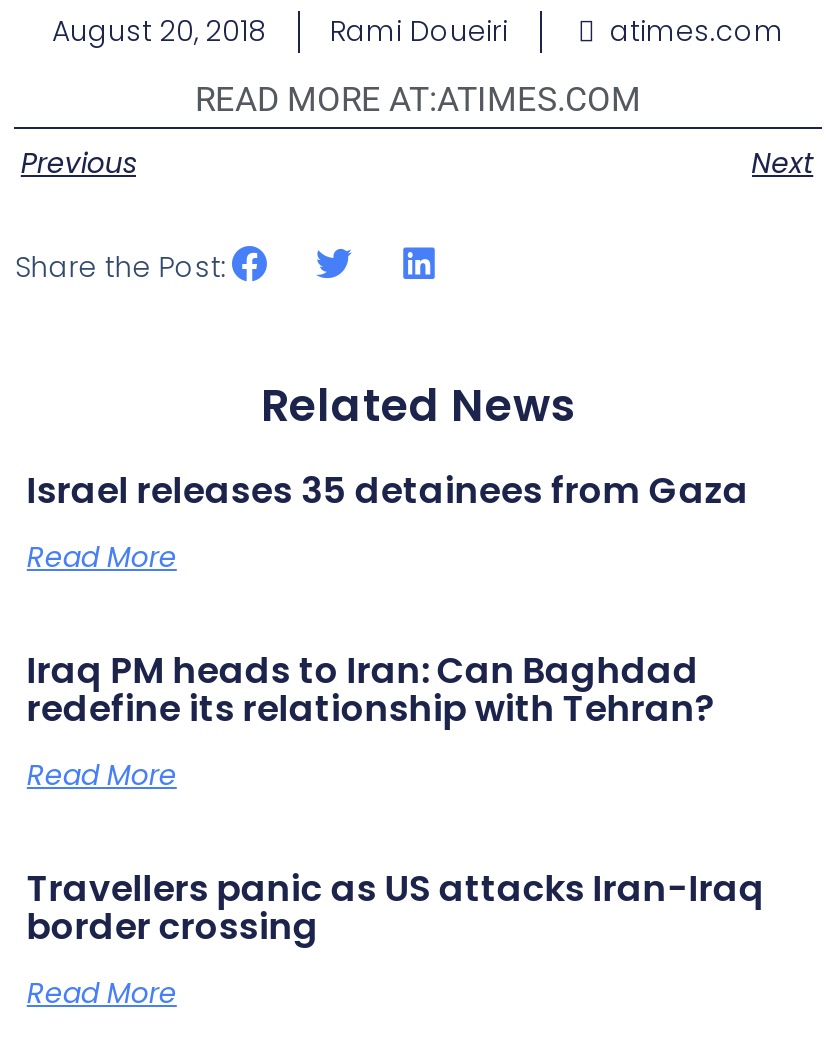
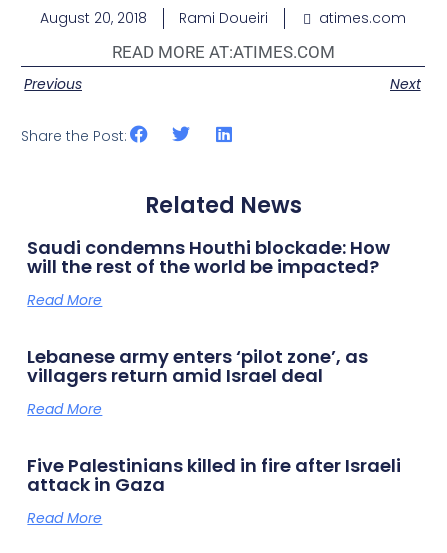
- Israel releases 35 detainees from Gaza
+ Saudi condemns Houthi blockade: How
+ will the rest of the world be impacted?

- Iraq PM heads to Iran: Can Baghdad
- redefine its relationship with Tehran?
+ Lebanese army enters ‘pilot zone’, as
+ villagers return amid Israel deal

- Travellers panic as US attacks Iran-Iraq
- border crossing
+ Five Palestinians killed in fire after Israeli
+ attack in Gaza
